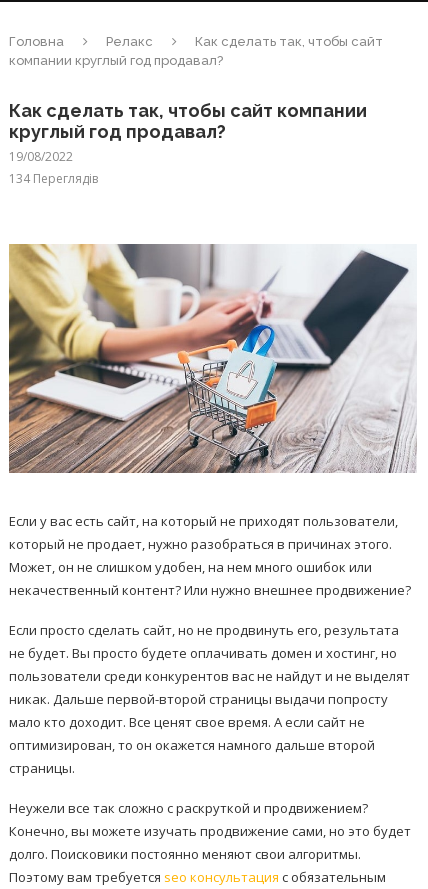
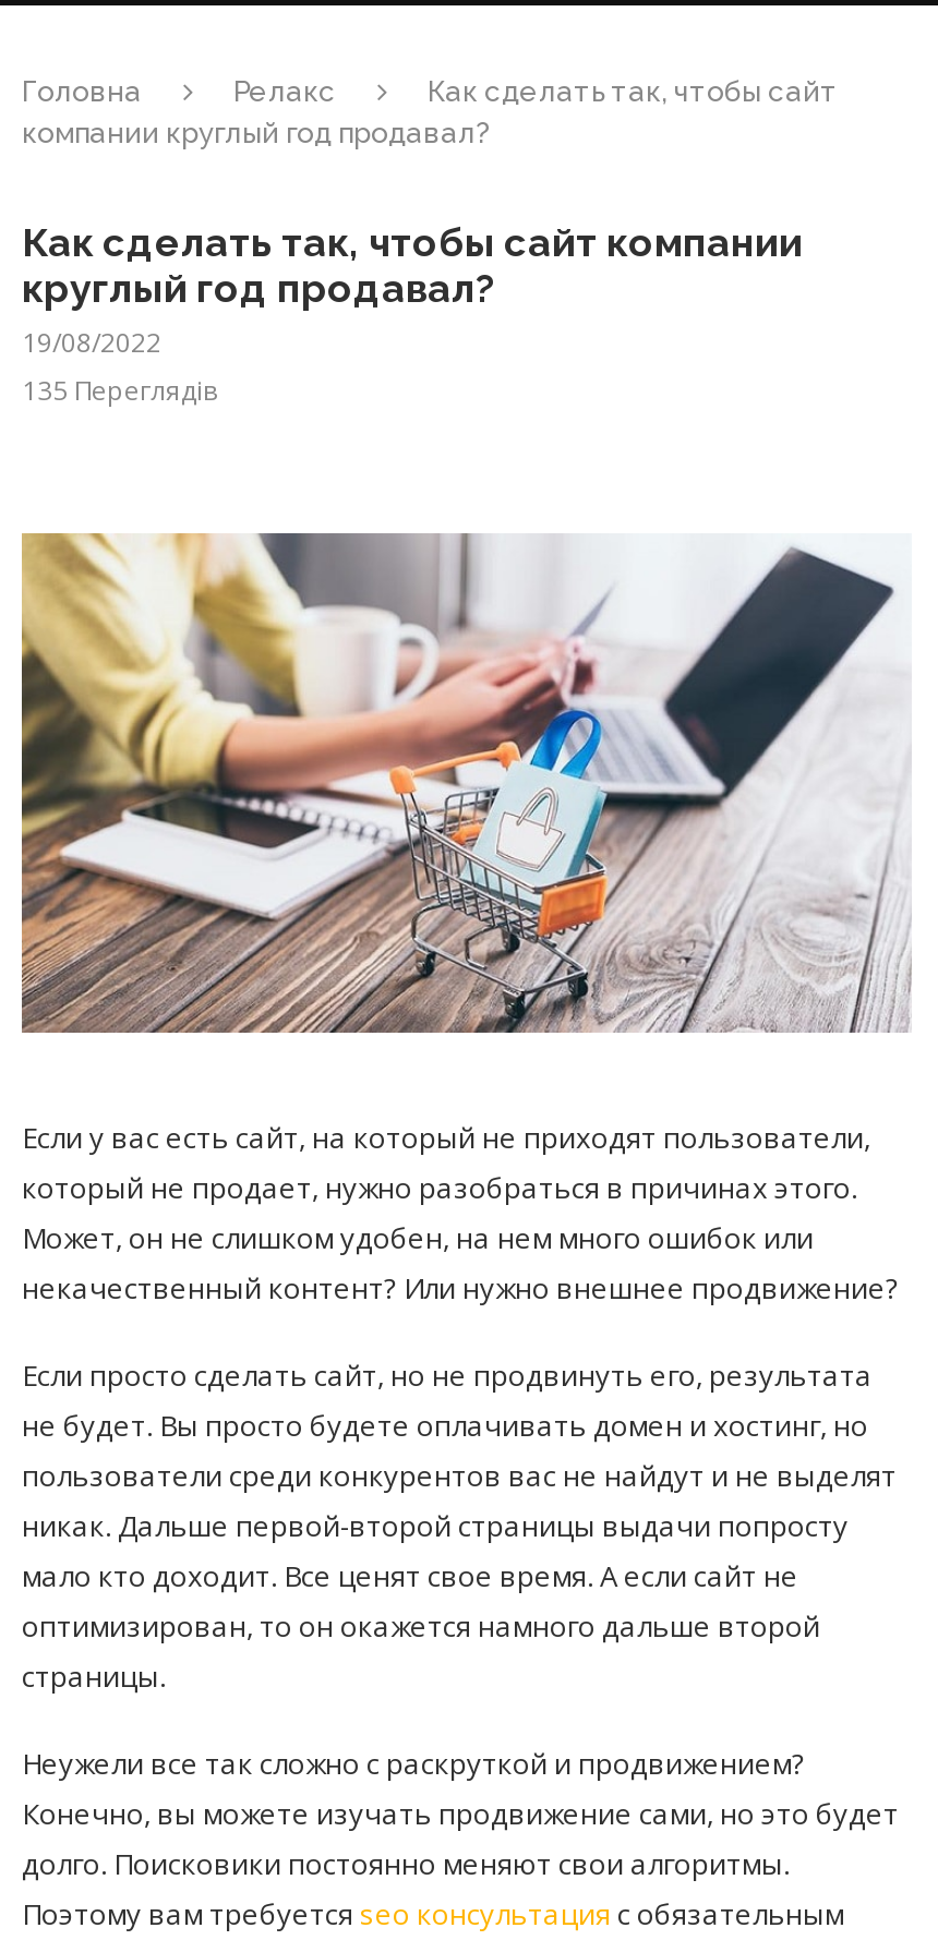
- 134 Переглядів
+ 135 Переглядів
